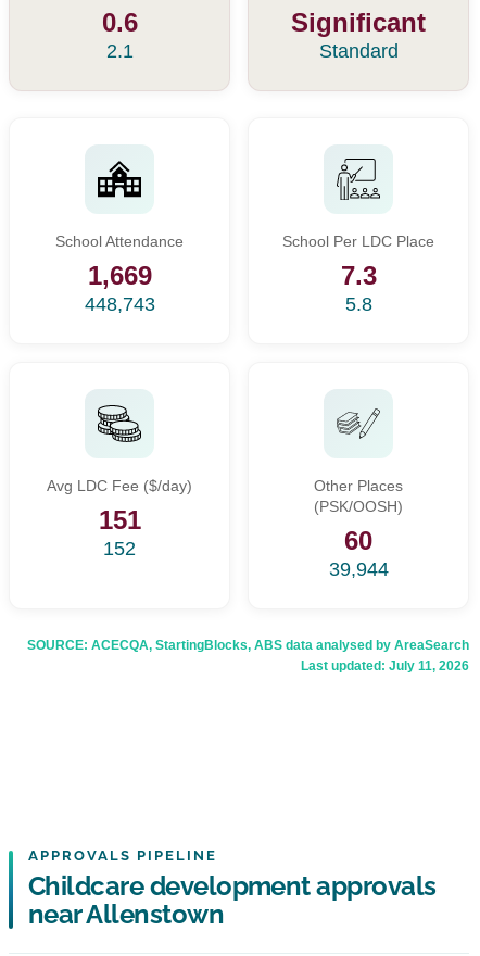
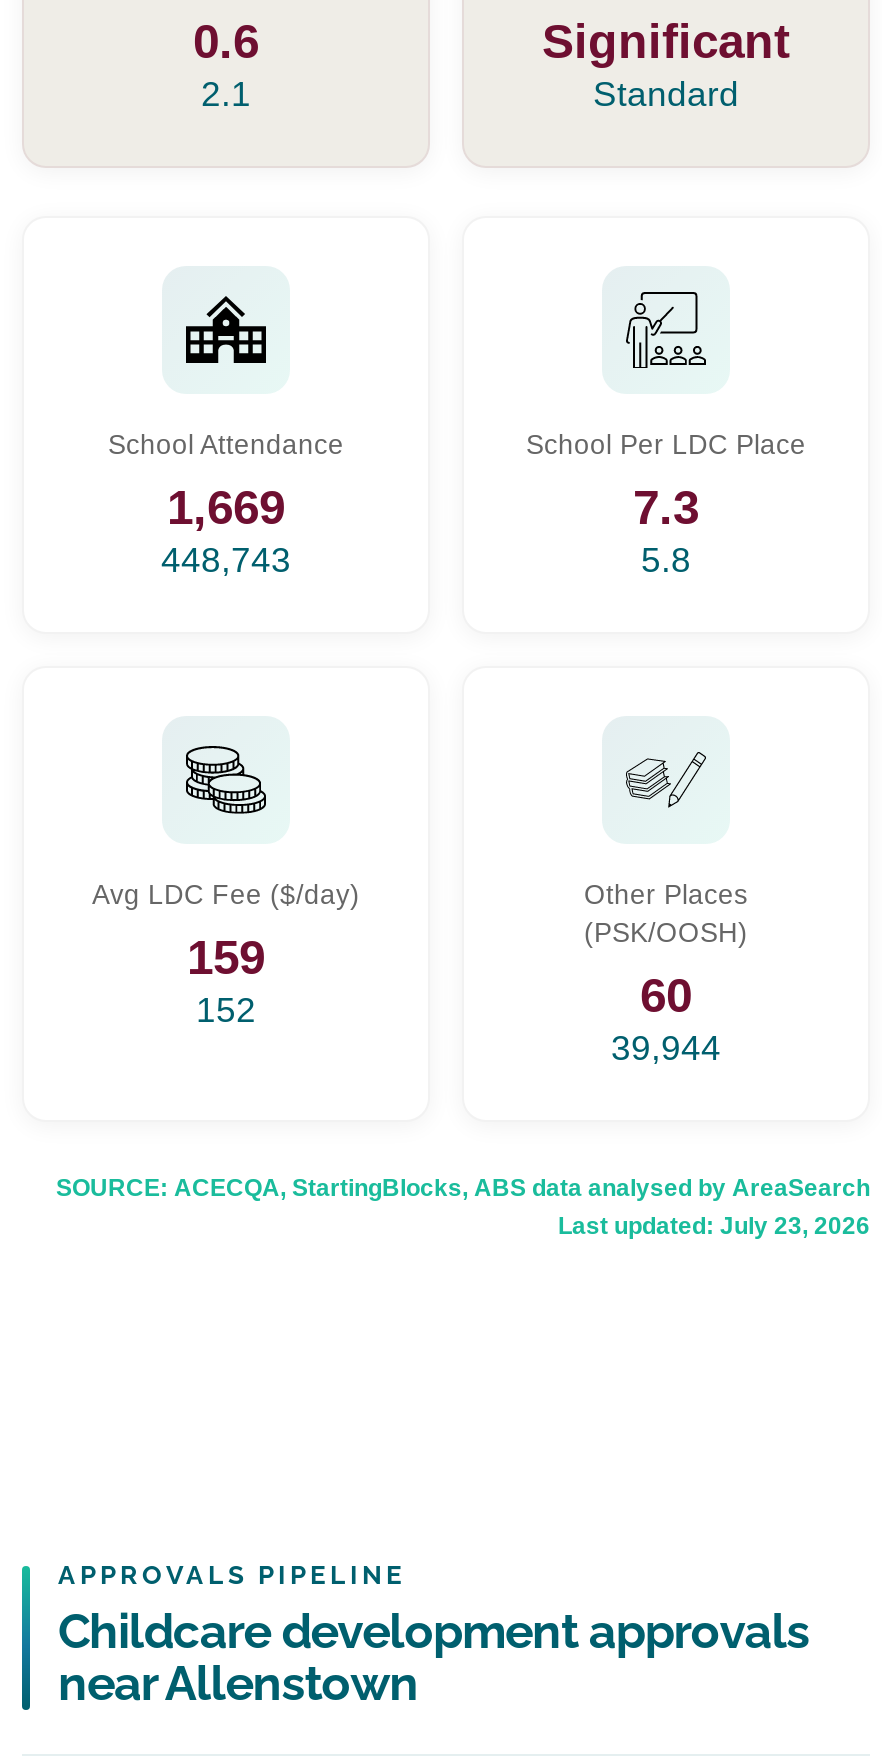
- 151
+ 159

- Last updated: July 11, 2026
+ Last updated: July 23, 2026
